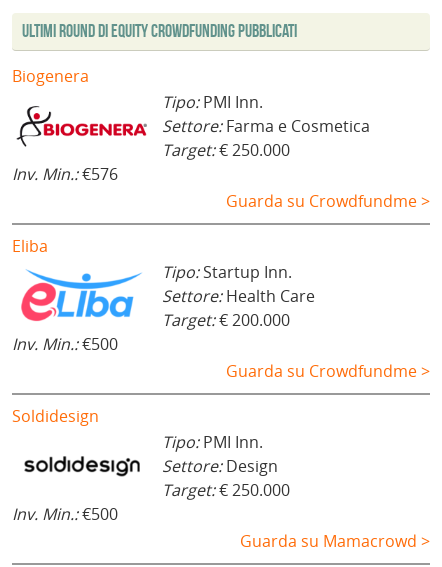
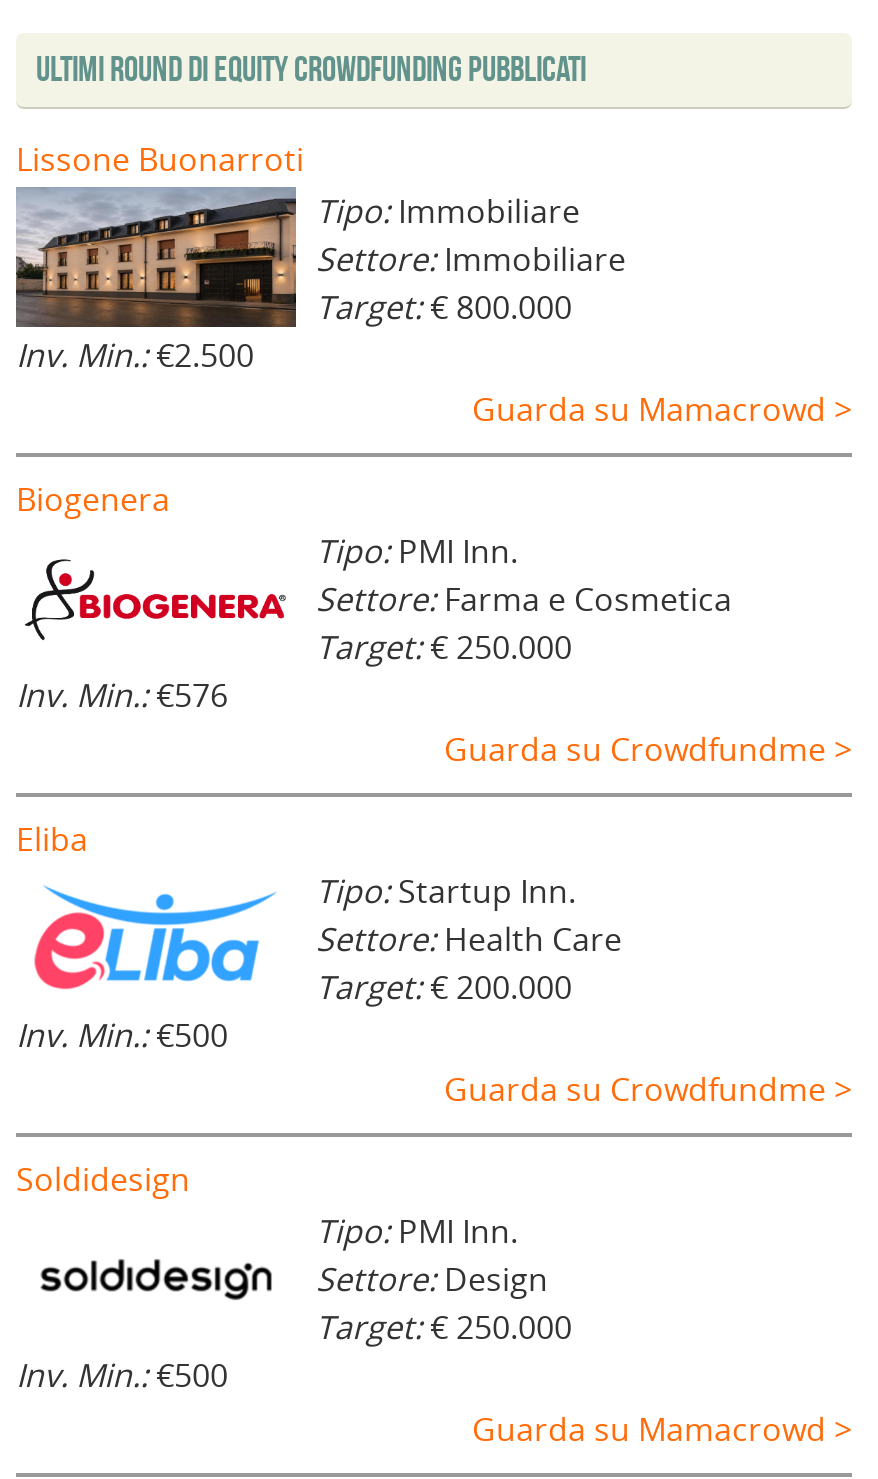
+ [image]
+ Lissone Buonarroti
+ Tipo: Immobiliare
+ Settore: Immobiliare
+ Target:€ 800.000
+ Inv. Min.:€2.500
+ Guarda su Mamacrowd >
